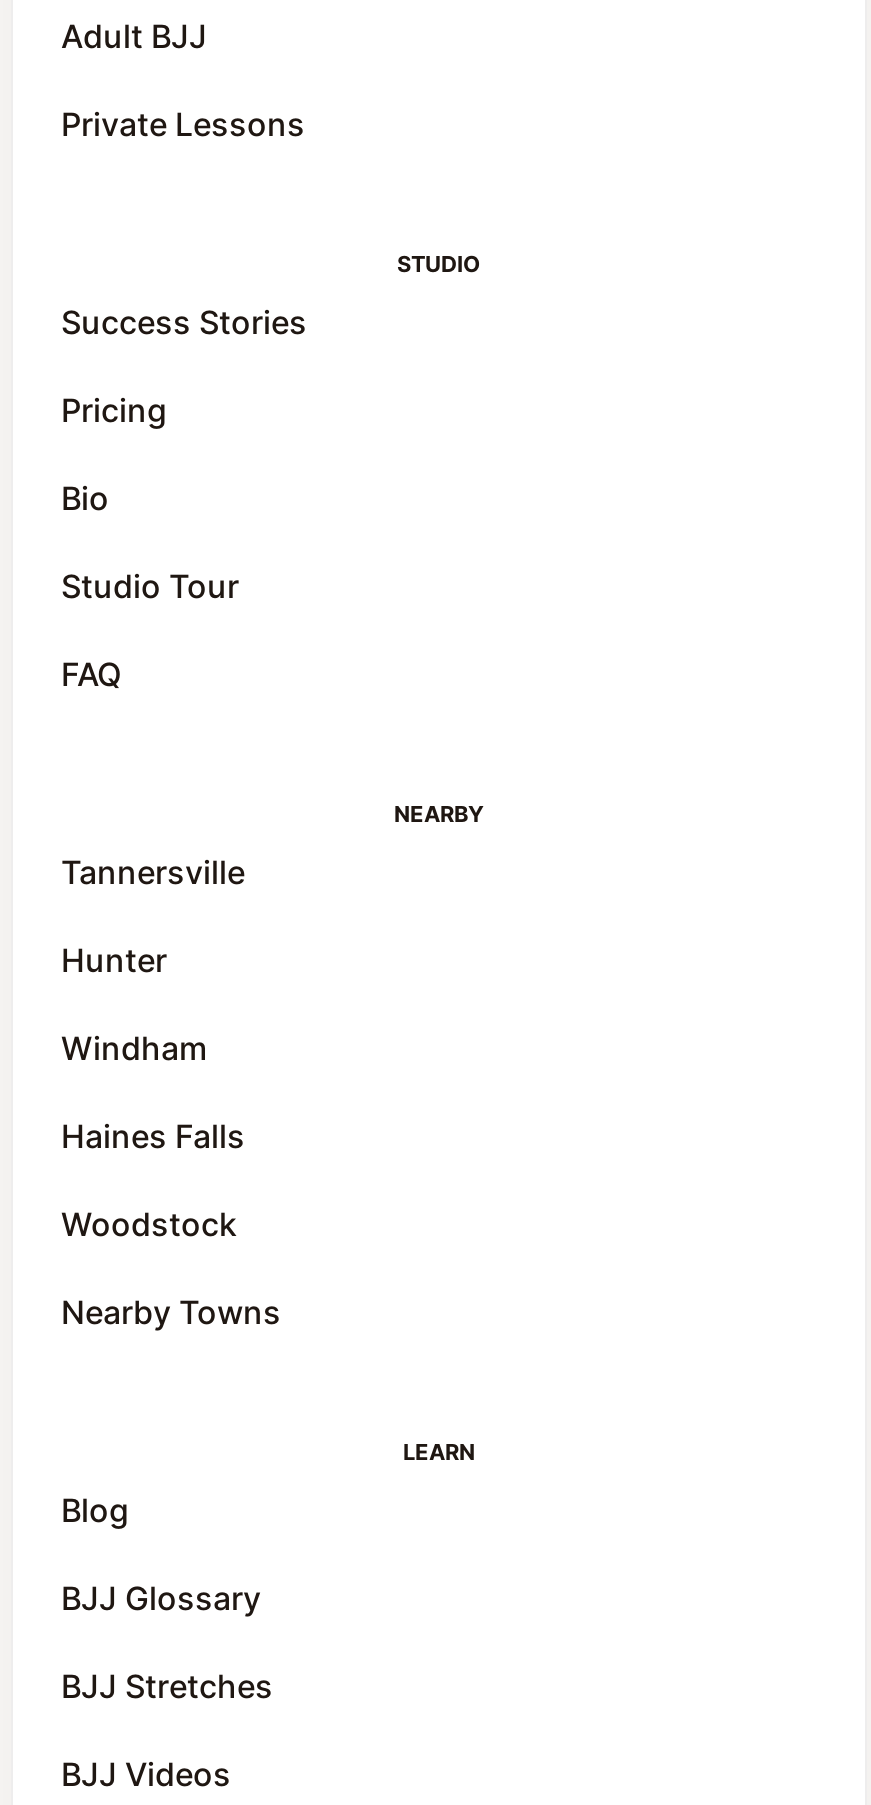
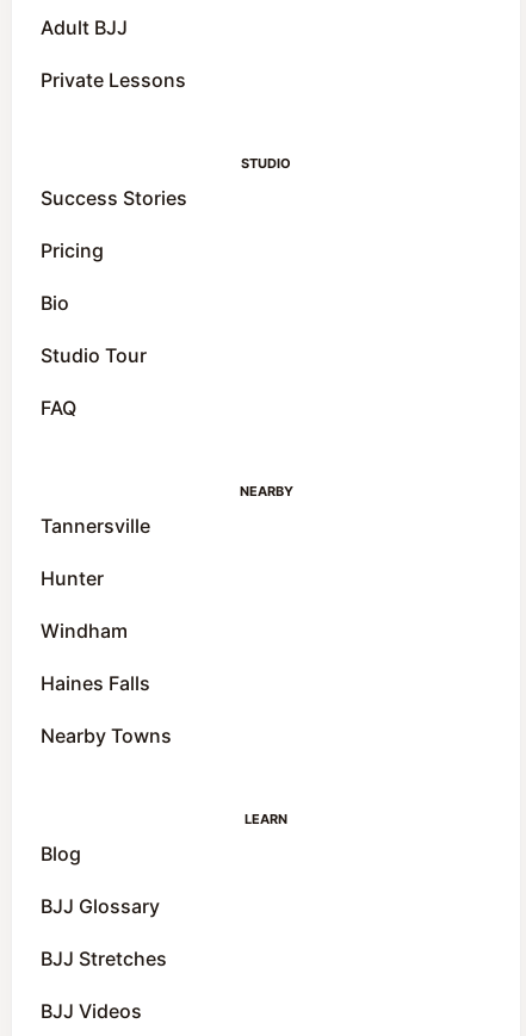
- Woodstock
